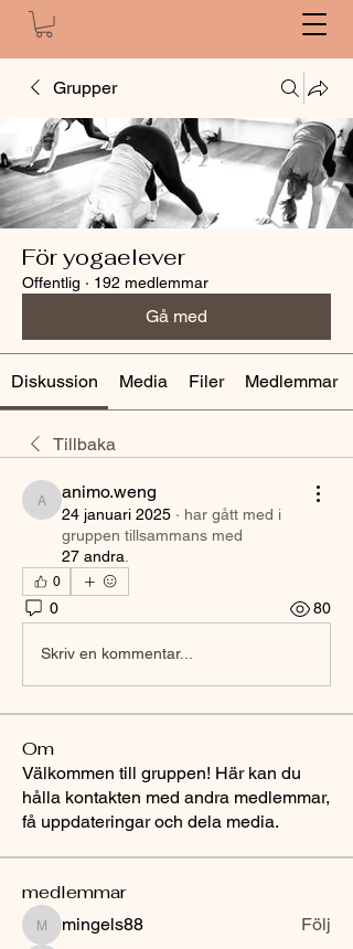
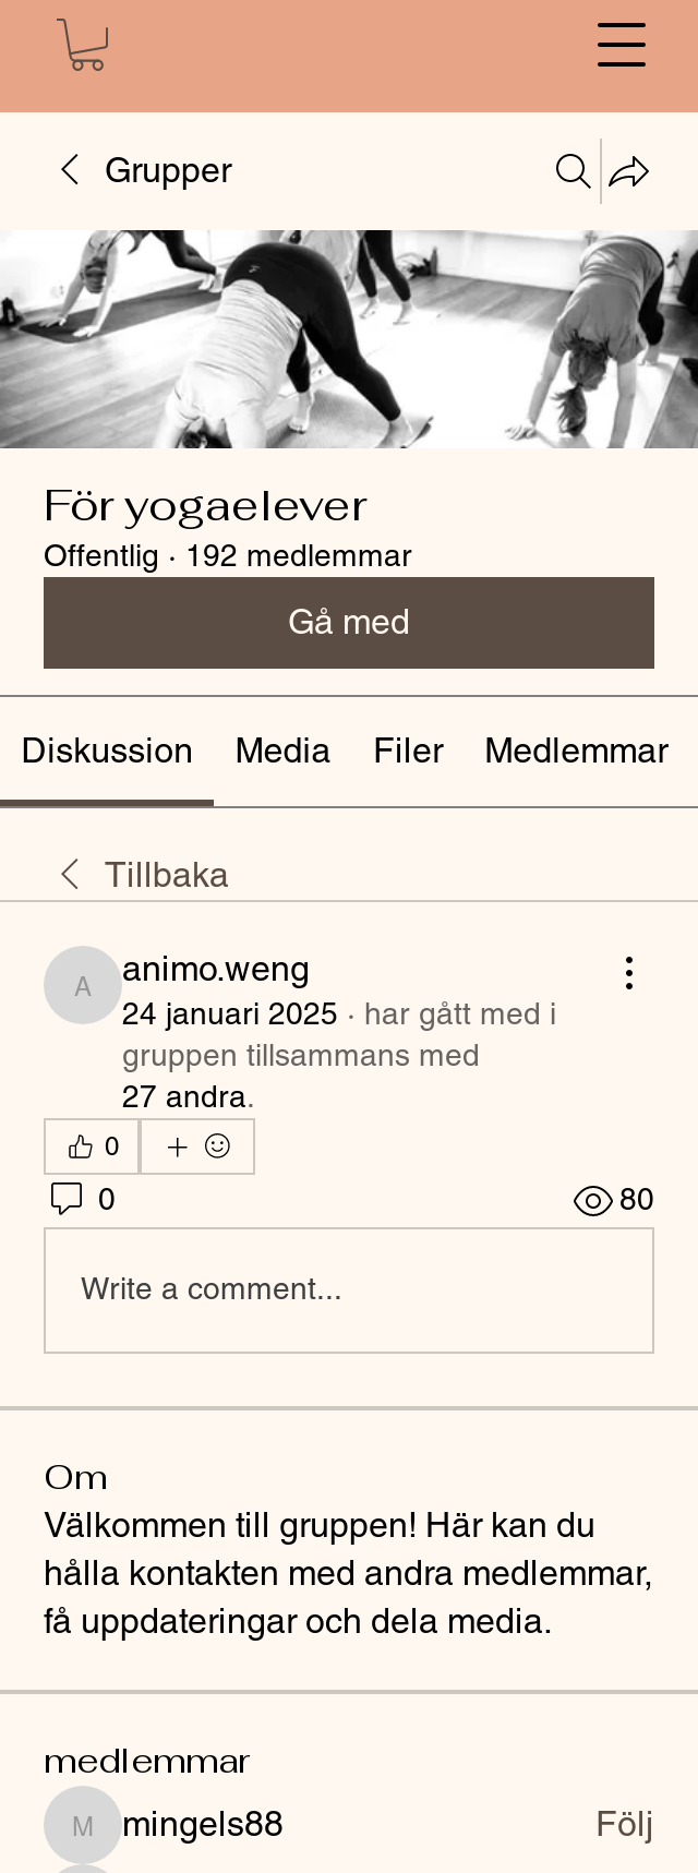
- Skriv en kommentar...
+ Write a comment...
